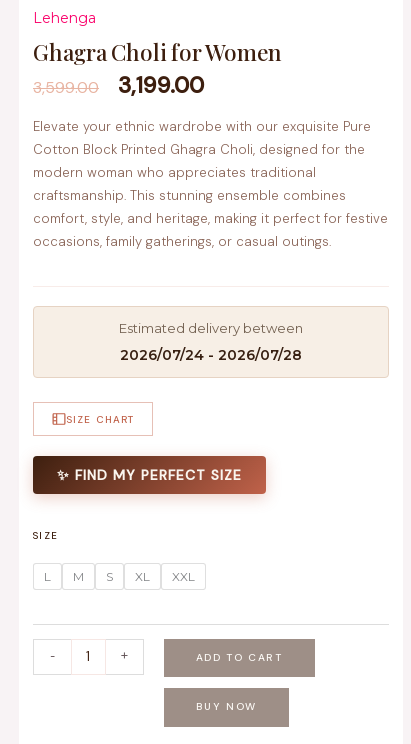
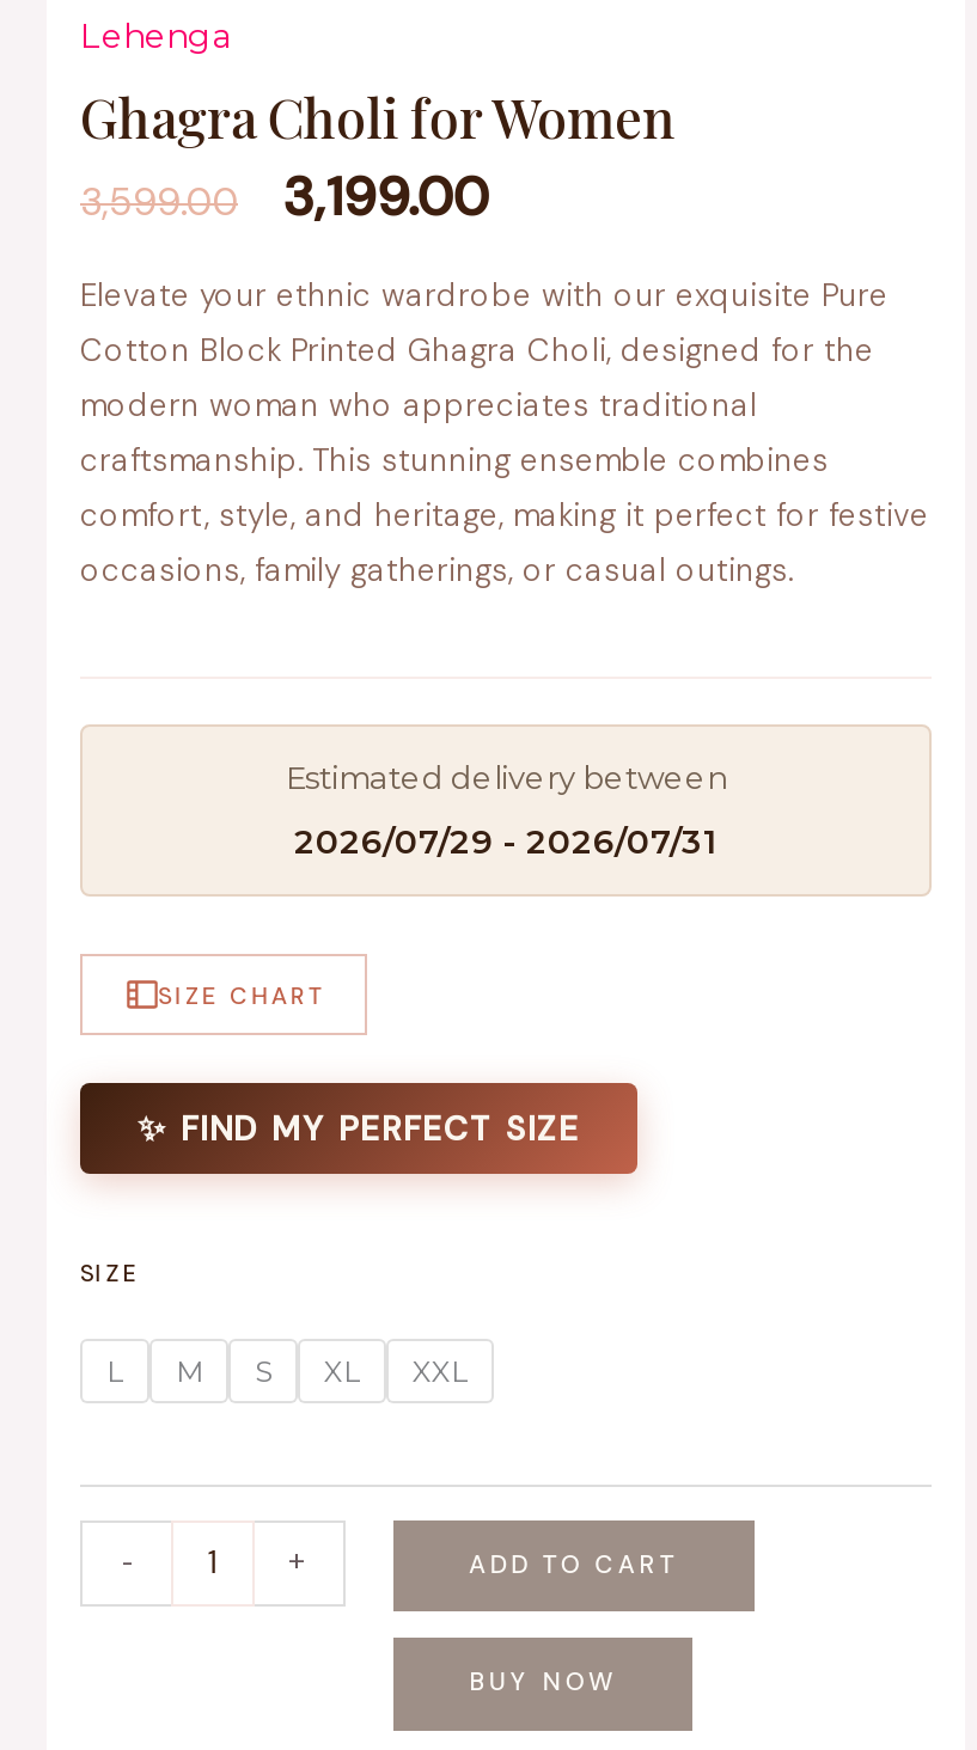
- 2026/07/24 - 2026/07/28
+ 2026/07/29 - 2026/07/31
